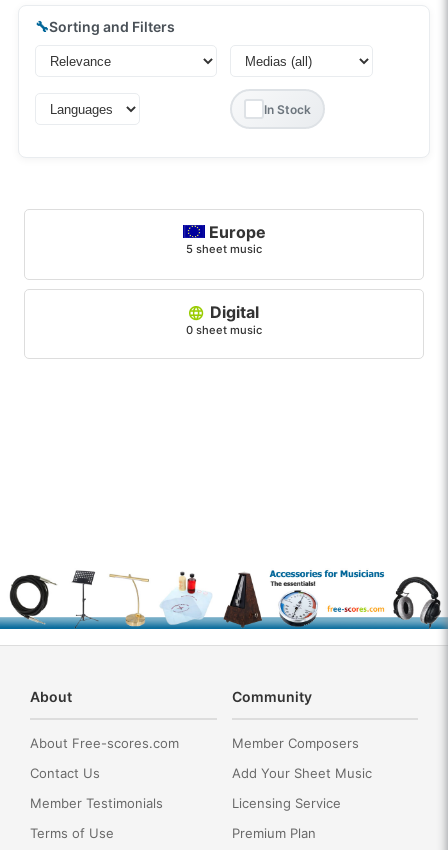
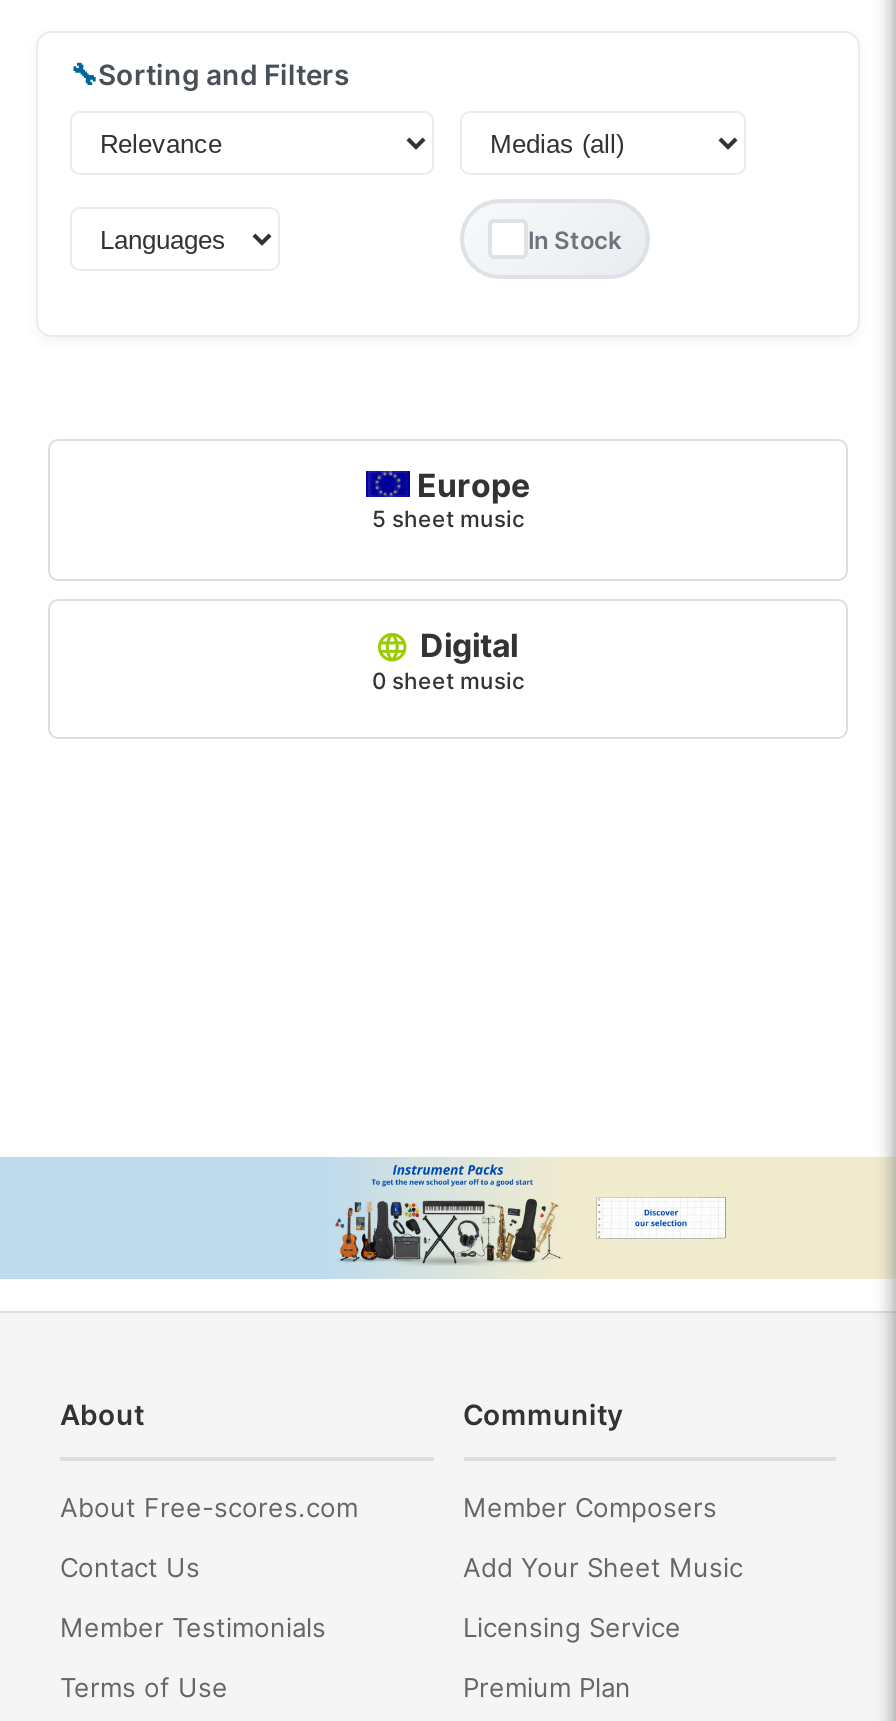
- [image]
+ [image]
